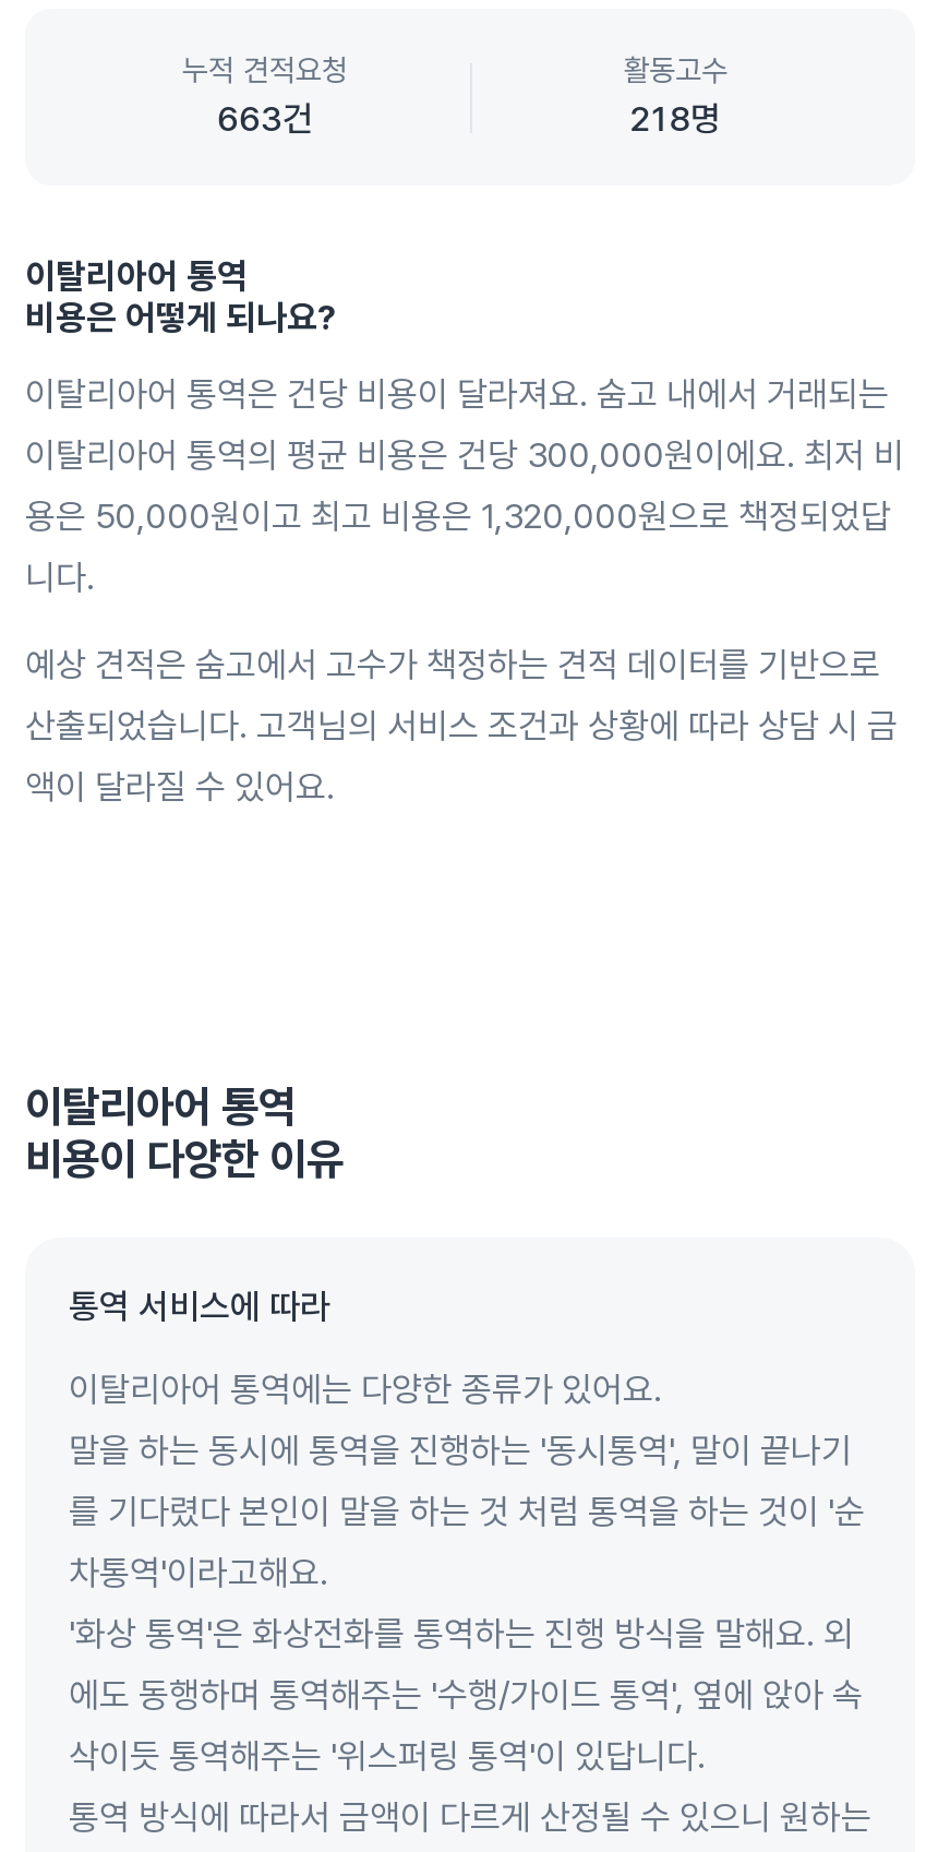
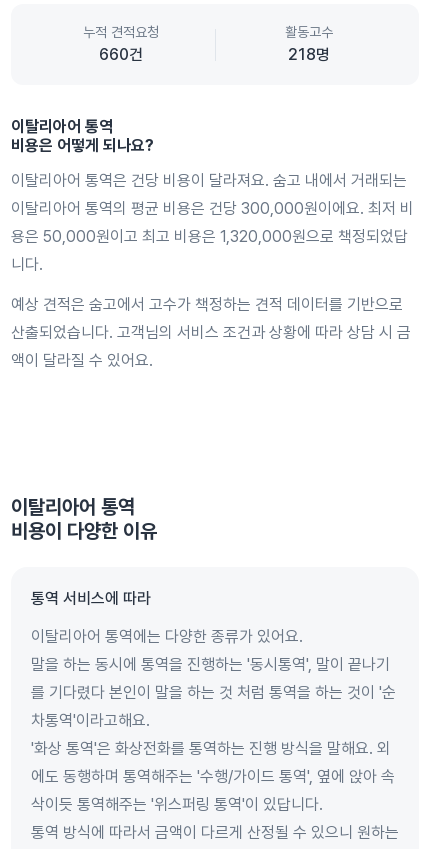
- 663건
+ 660건
